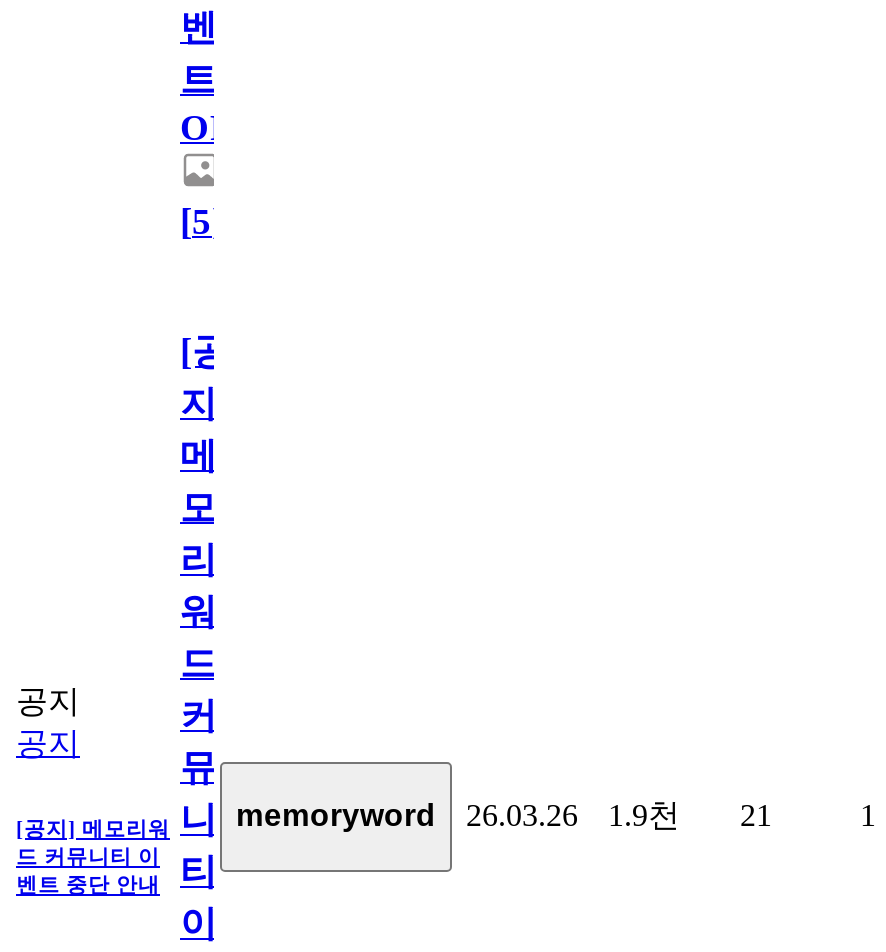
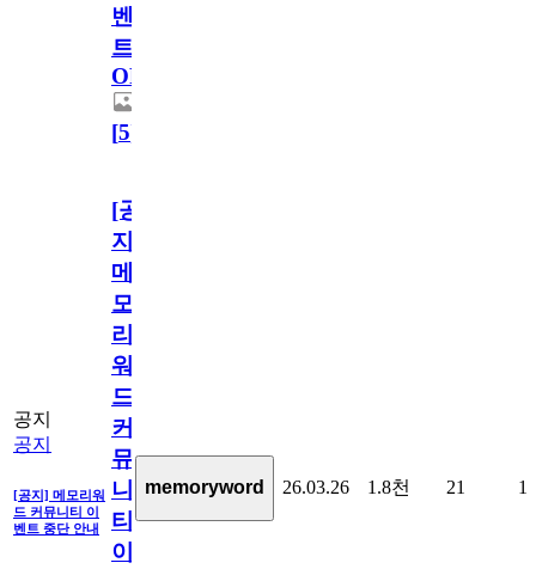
- 1.9천
+ 1.8천
